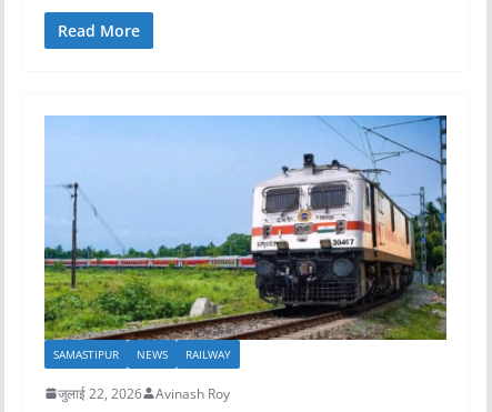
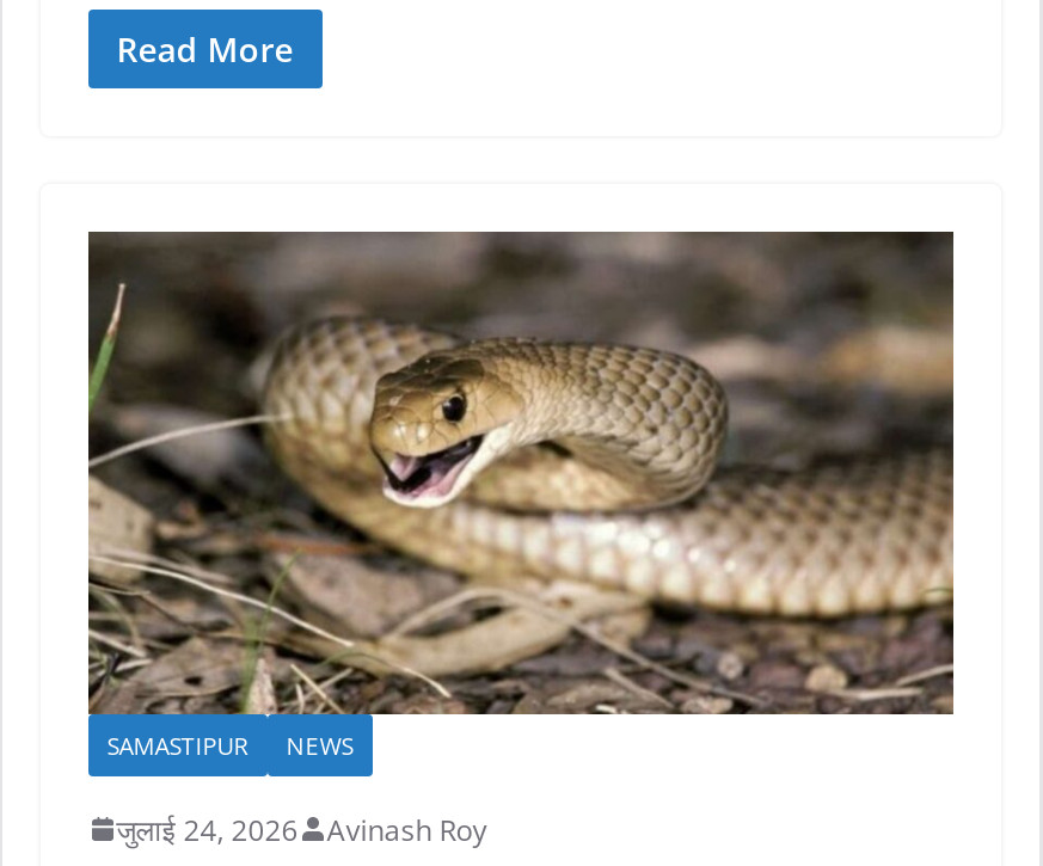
- [image]
- RAILWAY
- जुलाई 22, 2026
+ [image]
+ जुलाई 24, 2026
